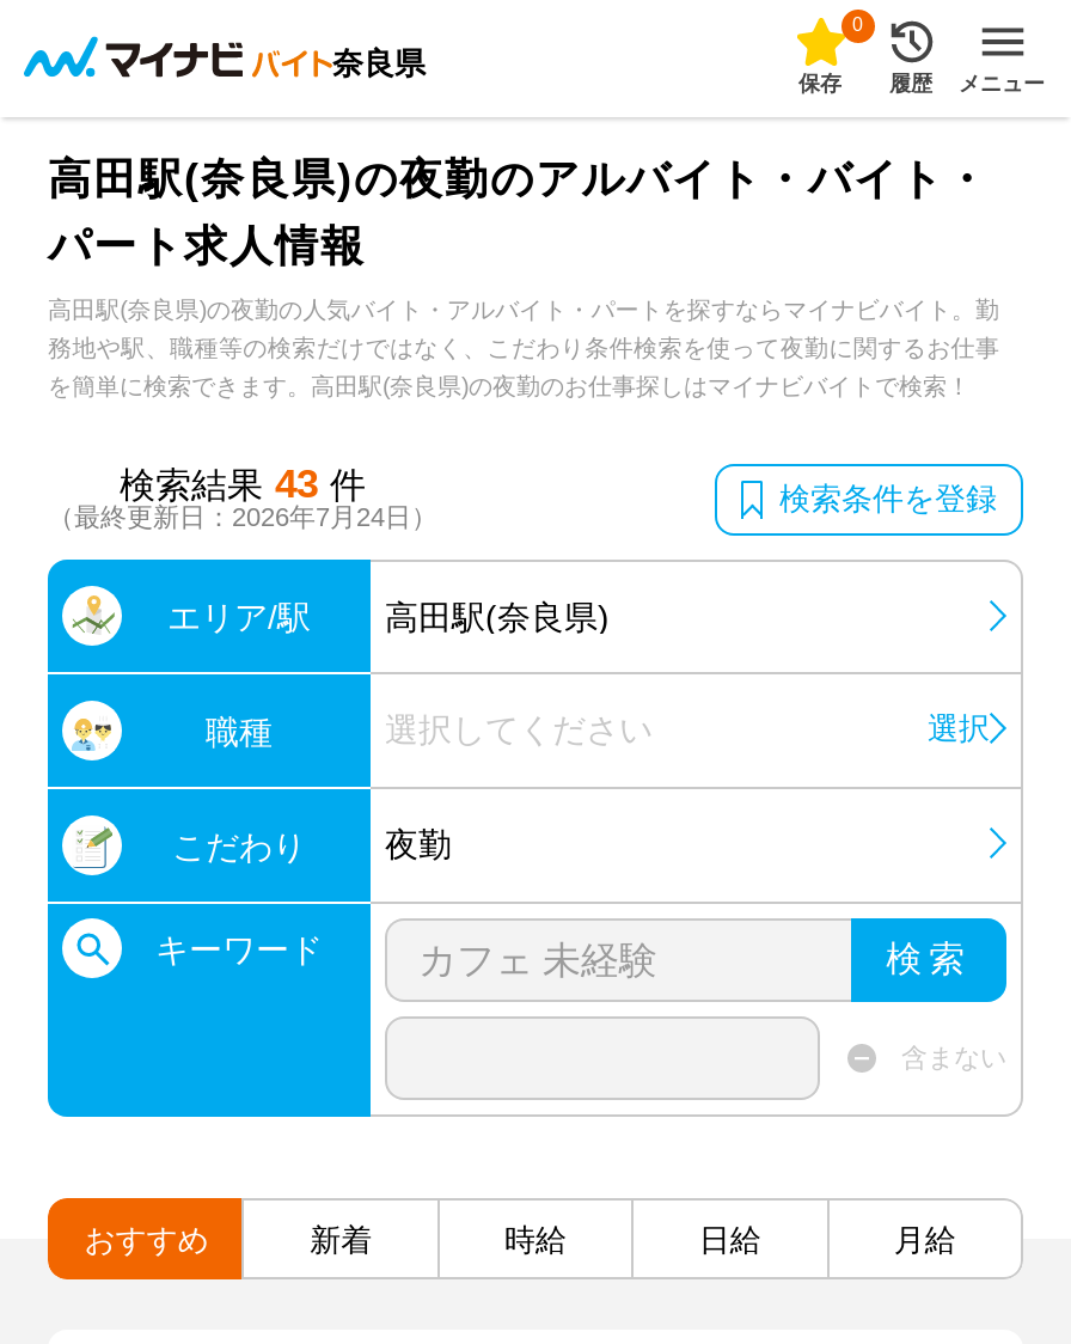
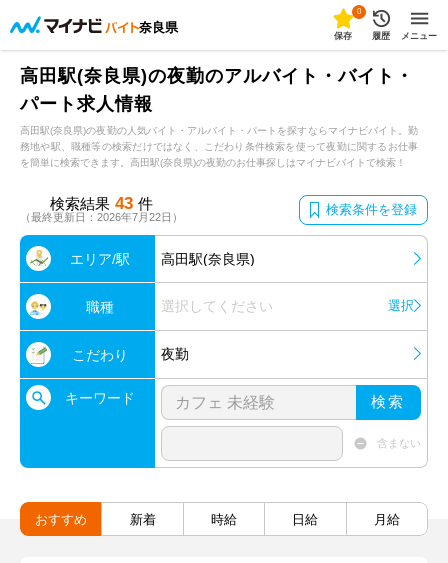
- （最終更新日：2026年7月24日）
+ （最終更新日：2026年7月22日）
